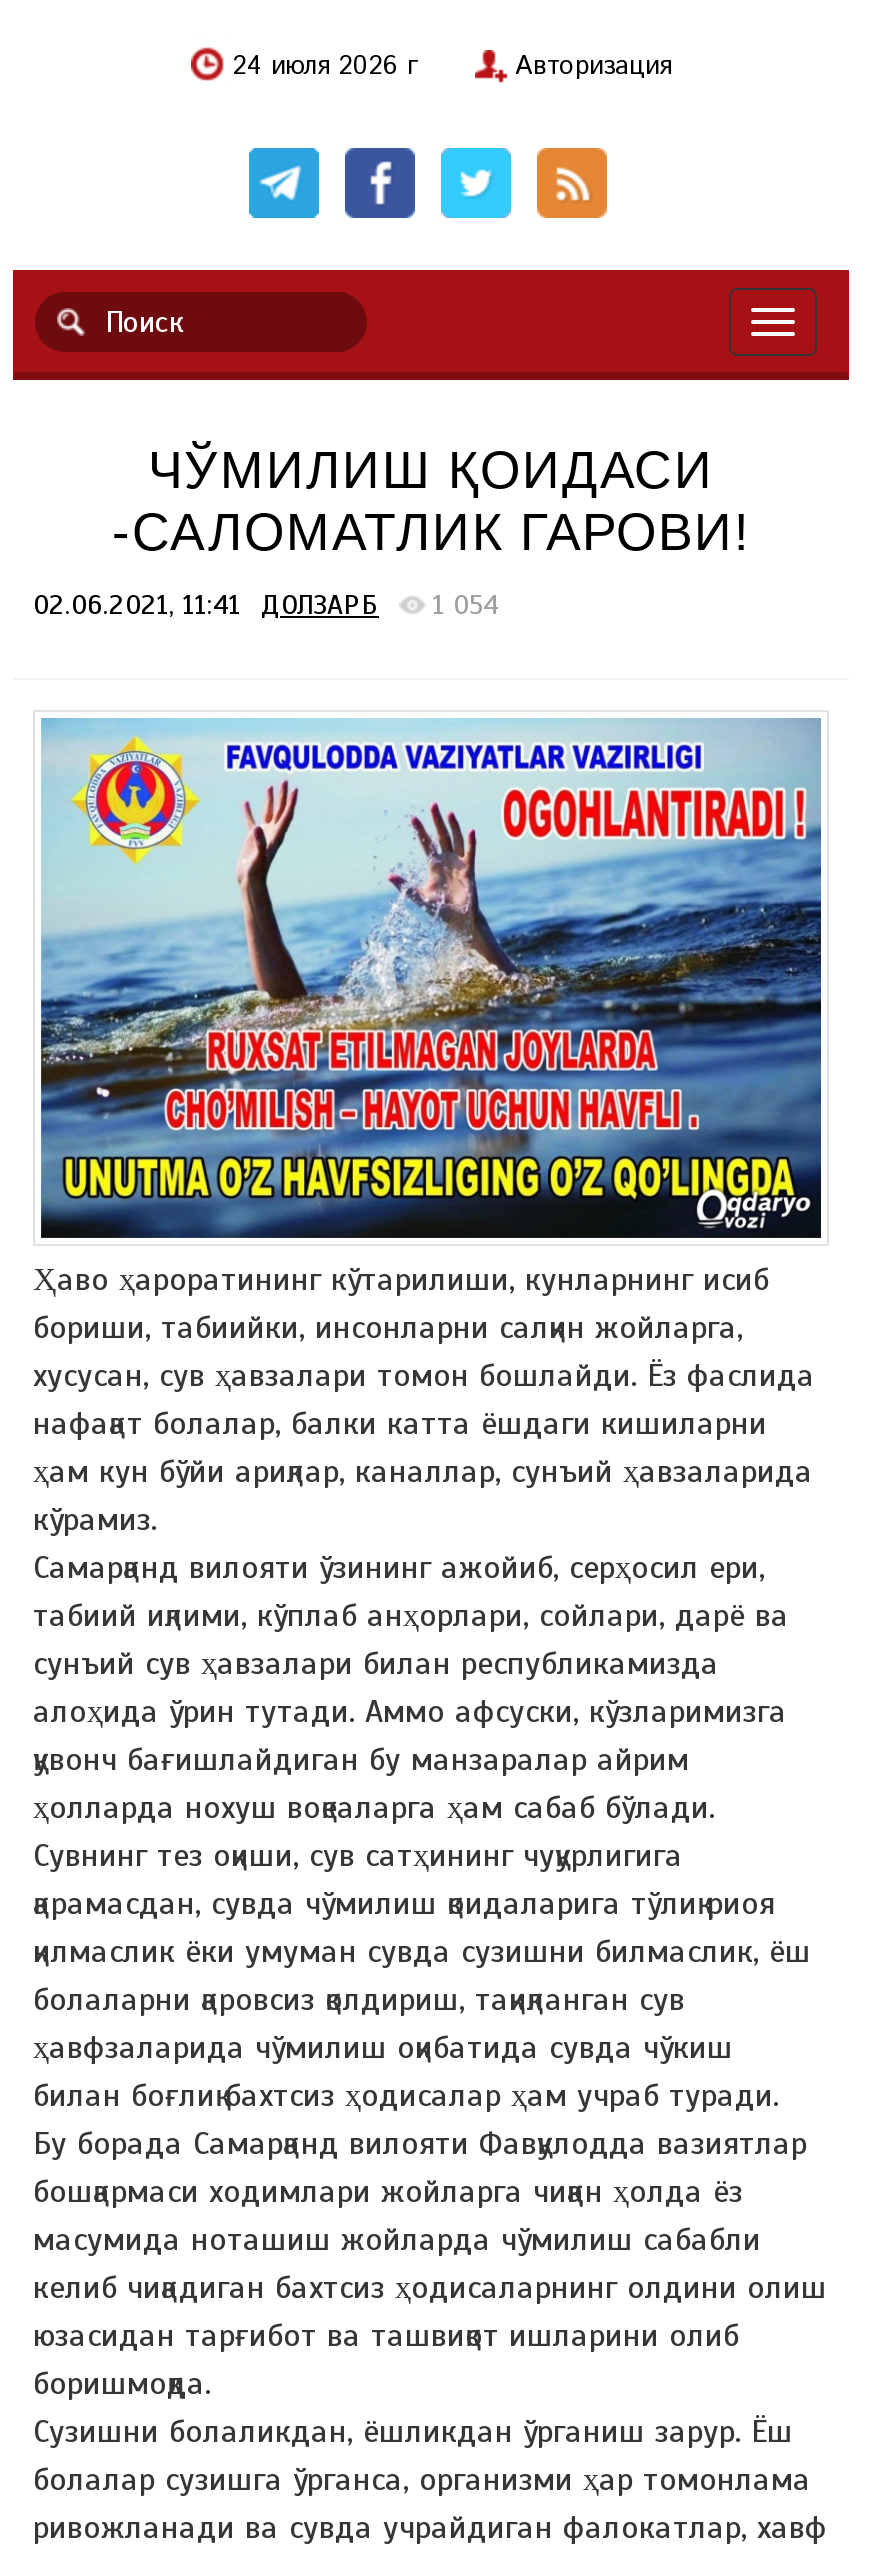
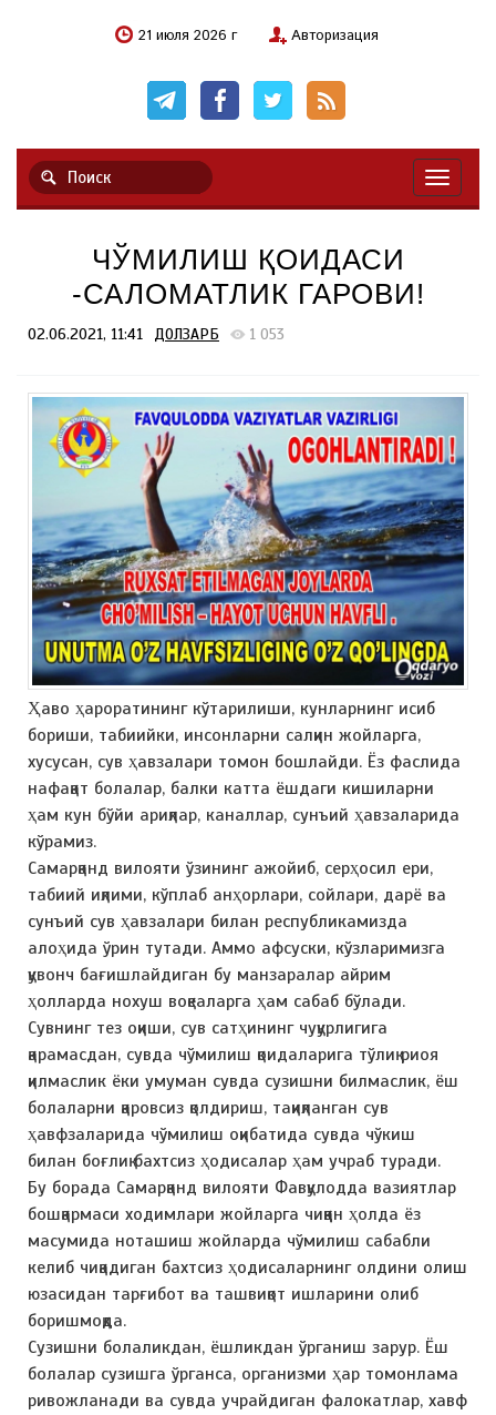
- 24 июля 2026 г
+ 21 июля 2026 г

- 02.06.2021, 11:41 ДОЛЗАРБ 1 054
+ 02.06.2021, 11:41 ДОЛЗАРБ 1 053
